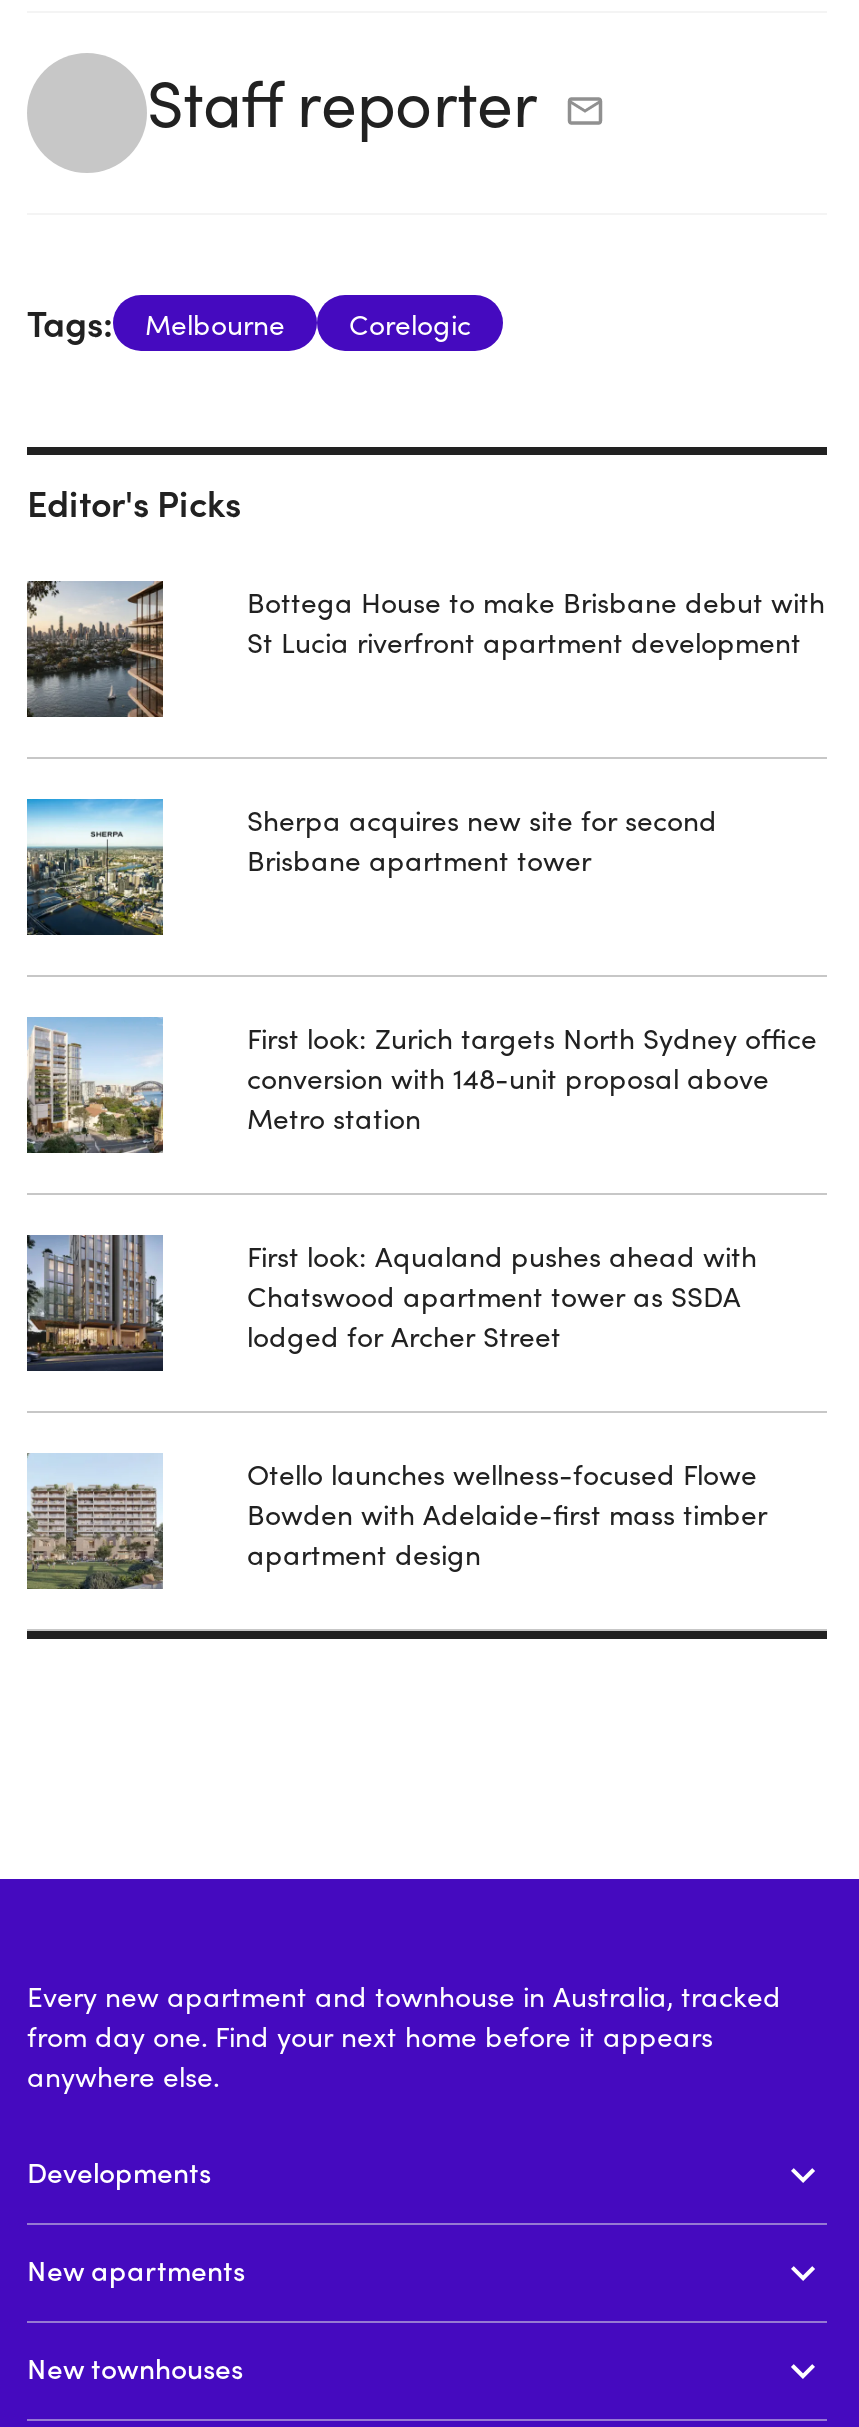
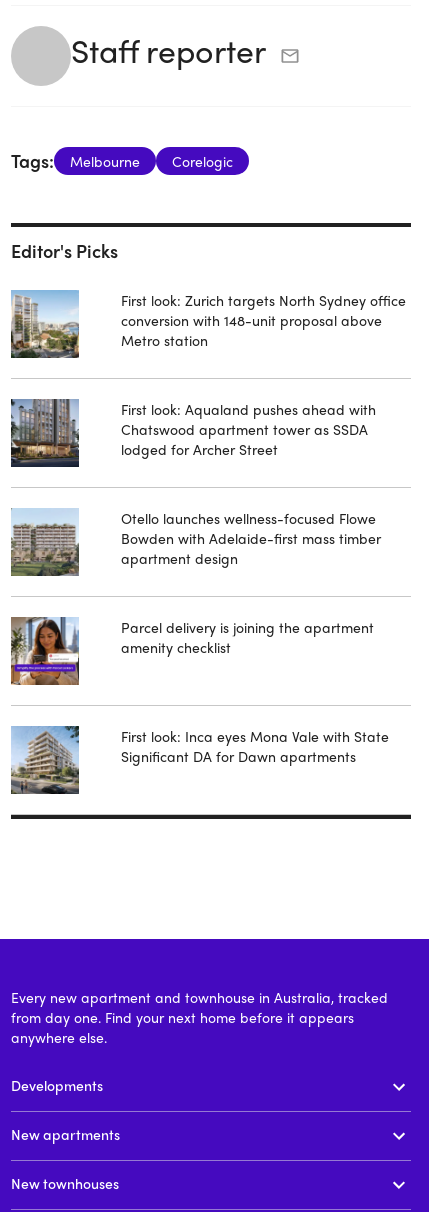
- [image]

- Bottega House to make Brisbane debut with
- St Lucia riverfront apartment development

- [image]

- Sherpa acquires new site for second
- Brisbane apartment tower

moved up: [image] | First look: Zurich targets North Sydney office | conversion with 148-unit proposal above | ... | Bowden with Adelaide-first mass timber | apartment design

+ [image]

+ [image]

+ Parcel delivery is joining the apartment
+ amenity checklist

+ First look: Inca eyes Mona Vale with State
+ Significant DA for Dawn apartments
